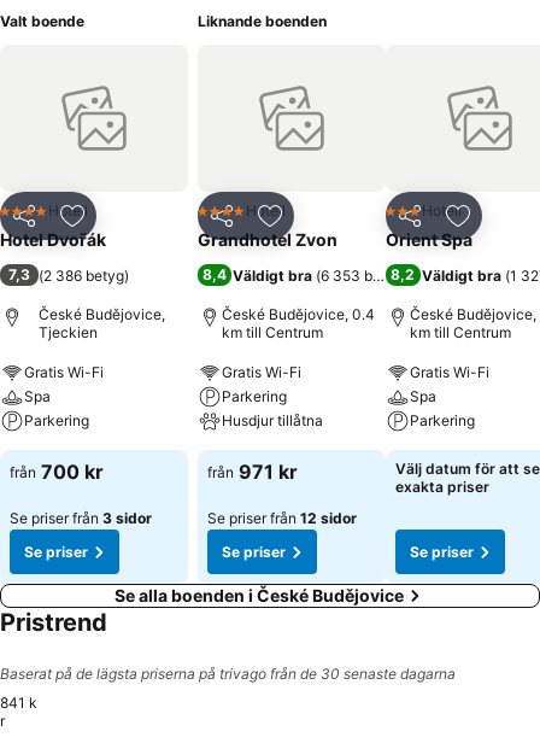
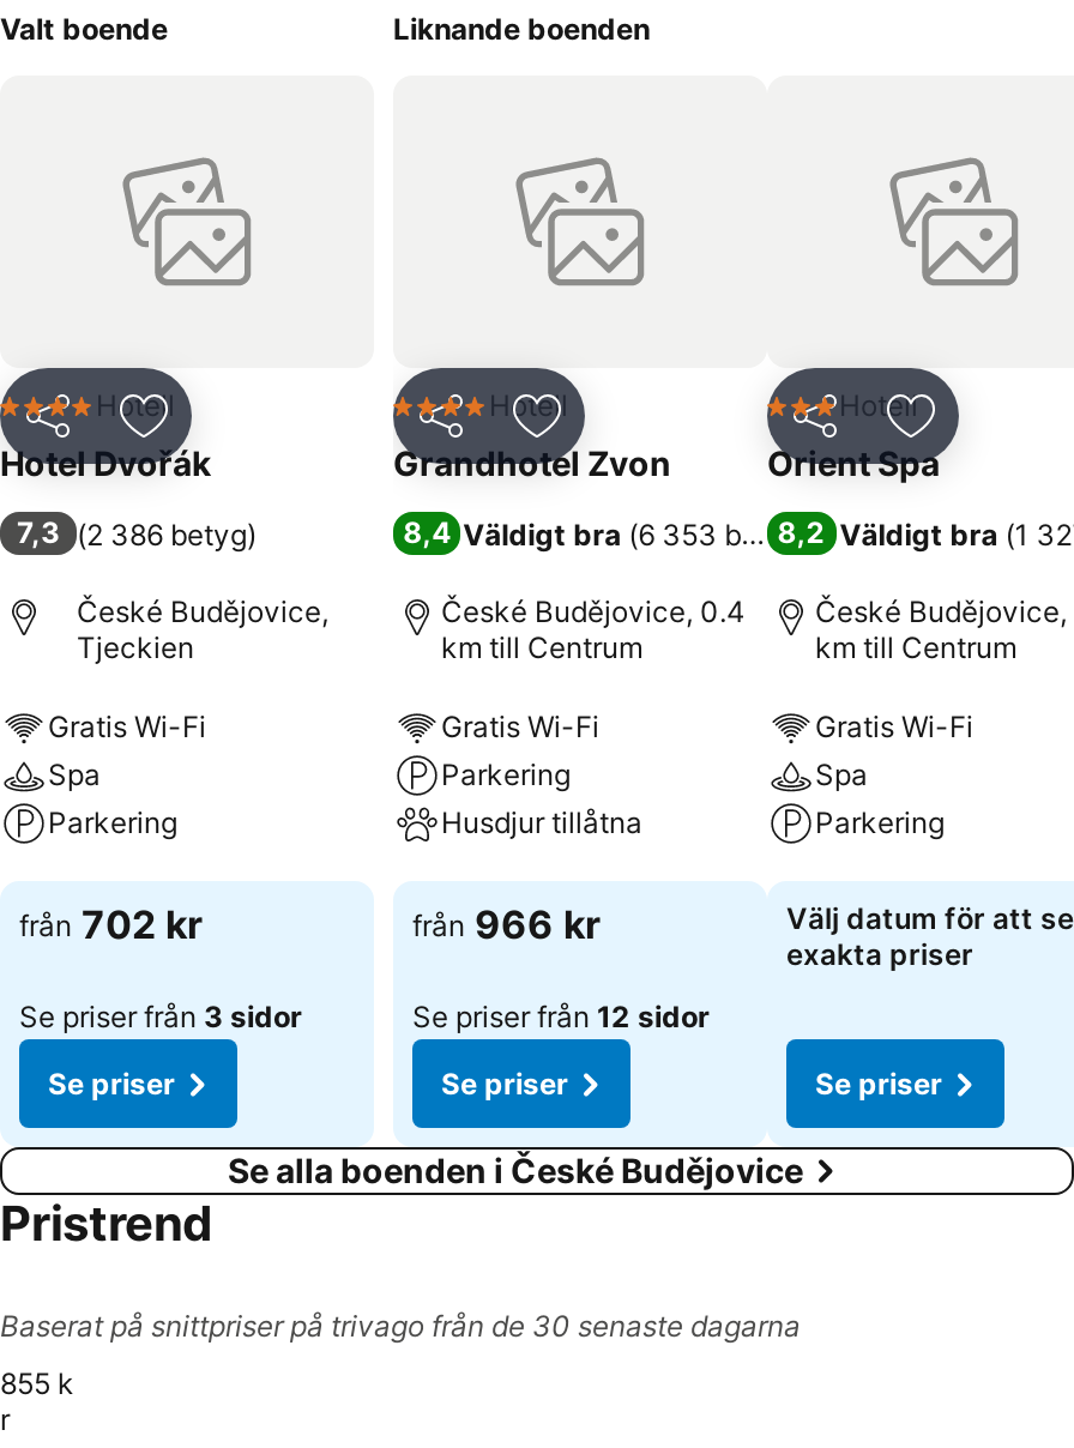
- från 700 kr
+ från 702 kr

- från 971 kr
+ från 966 kr

- Baserat på de lägsta priserna på trivago från de 30 senaste dagarna
+ Baserat på snittpriser på trivago från de 30 senaste dagarna

- 841 k
+ 855 k
